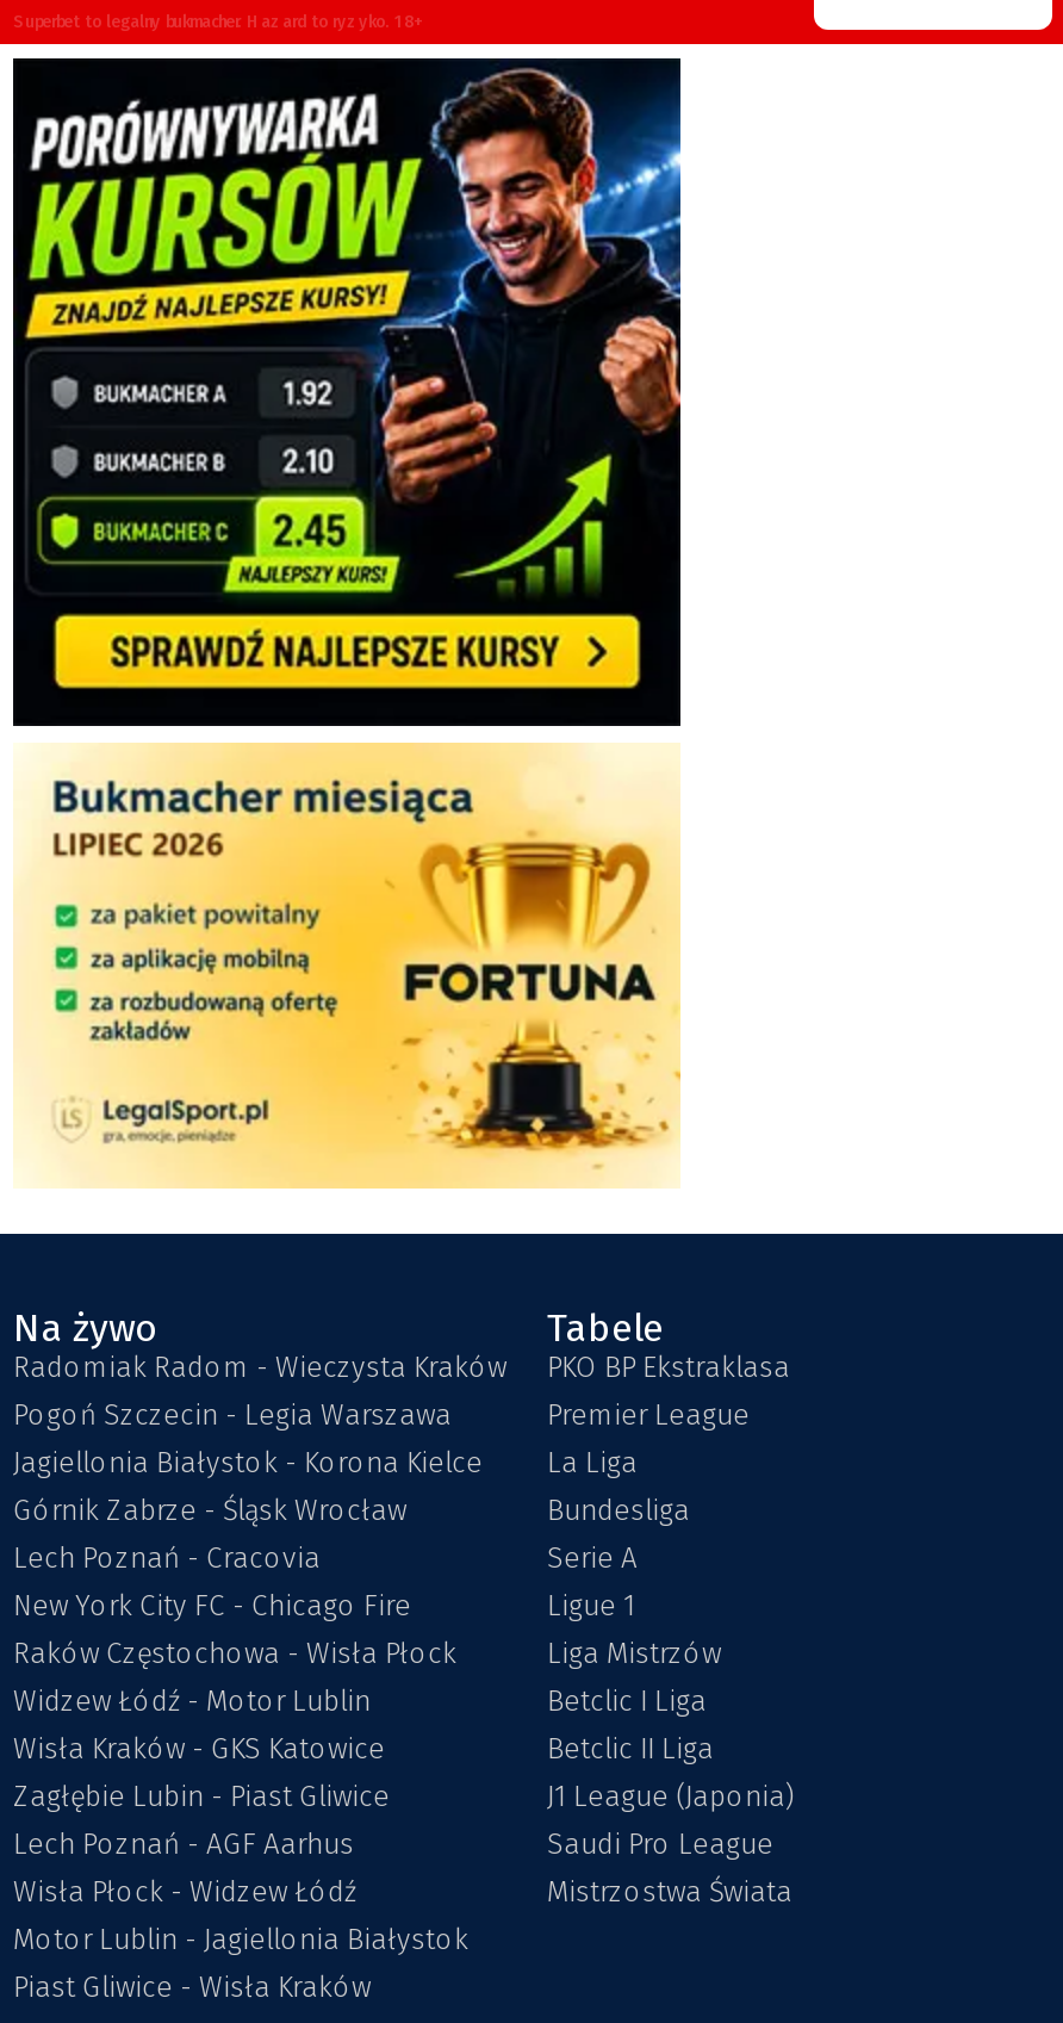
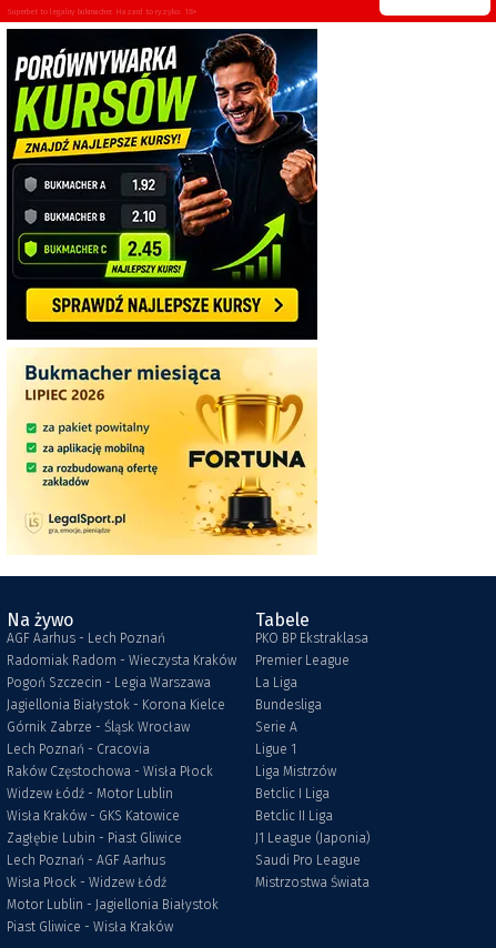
moved down: Radomiak Radom - Wieczysta Kraków | Pogoń Szczecin - Legia Warszawa | Jagiellonia Białystok - Korona Kielce | Górnik Zabrze - Śląsk Wrocław | Lech Poznań - Cracovia

+ AGF Aarhus - Lech Poznań

- New York City FC - Chicago Fire
